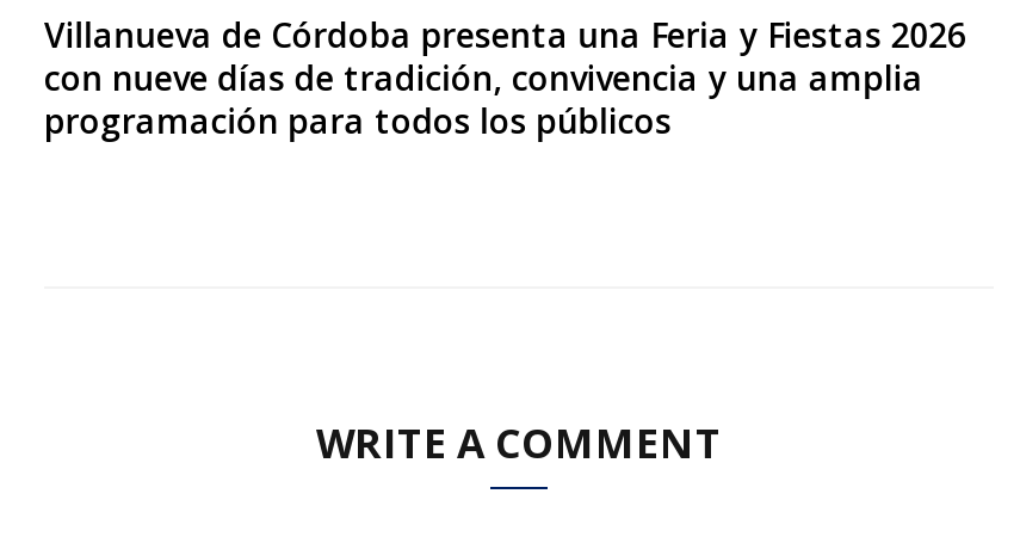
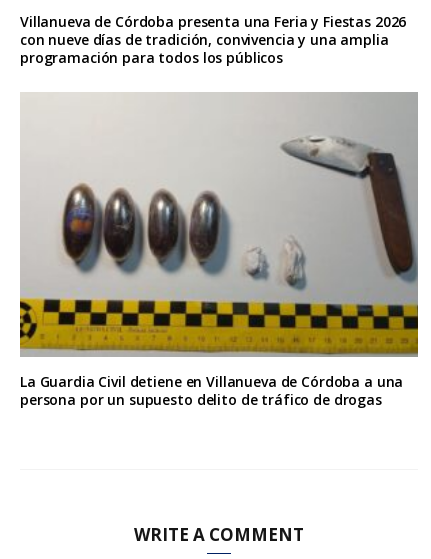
+ [image]
+ La Guardia Civil detiene en Villanueva de Córdoba a una
+ persona por un supuesto delito de tráfico de drogas
